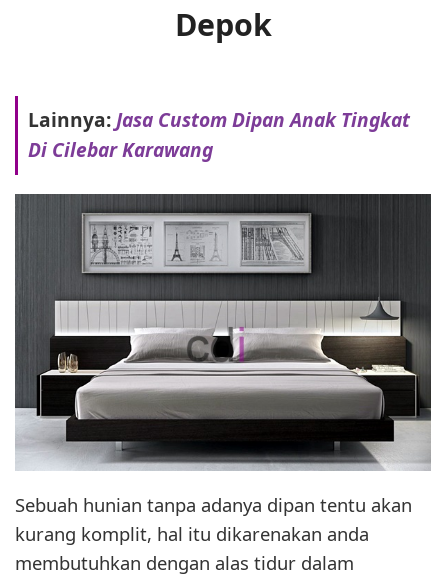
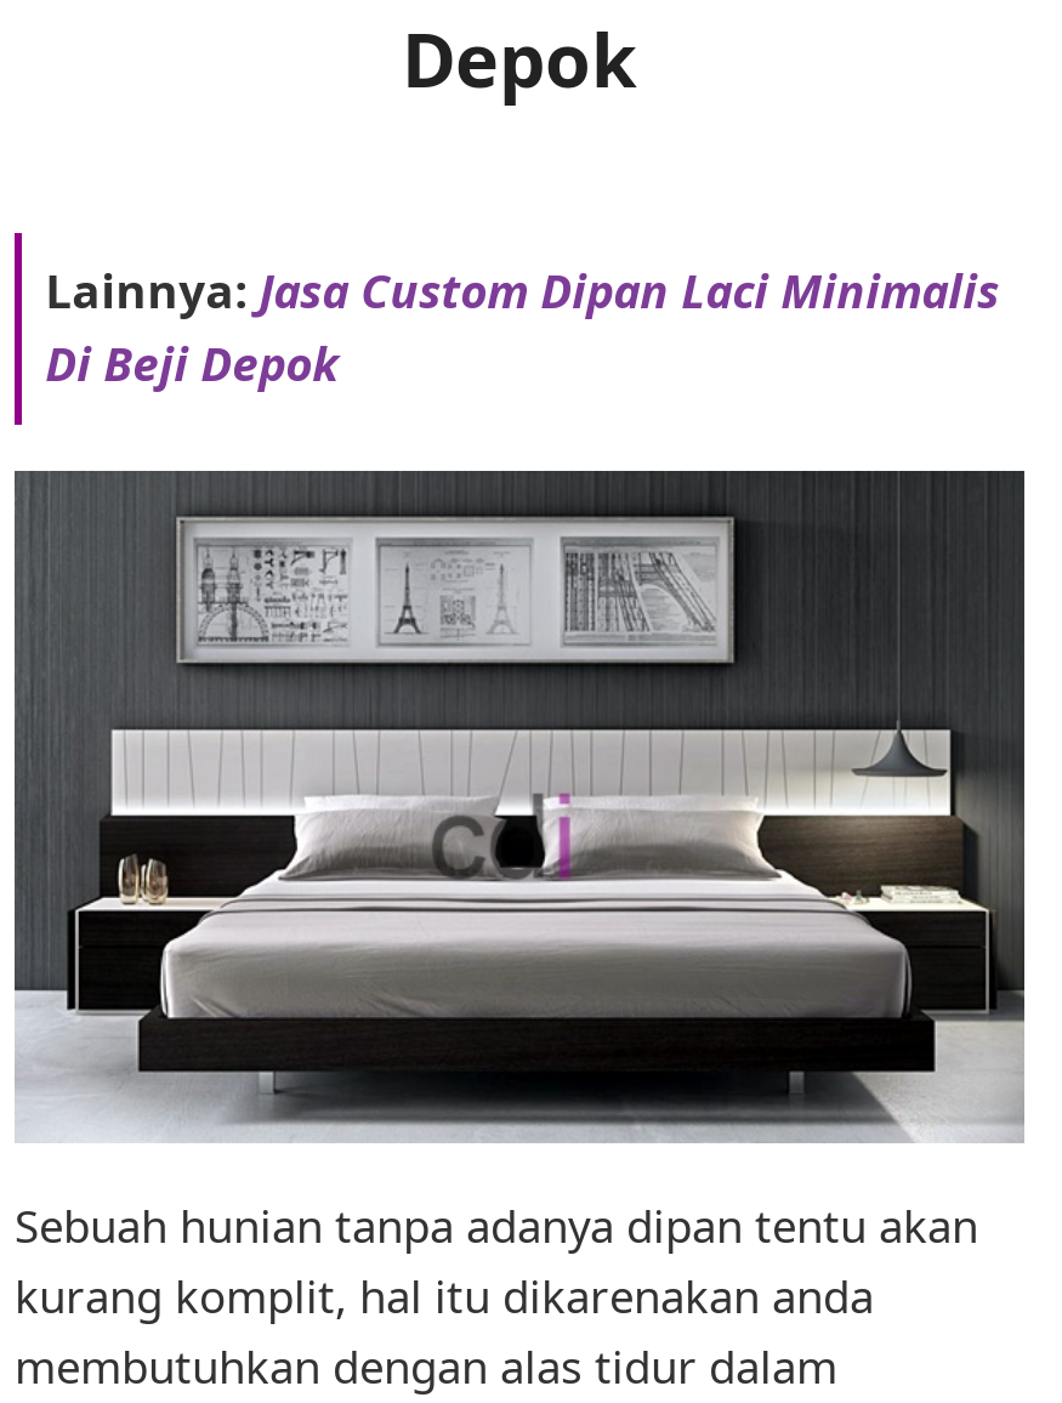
- Lainnya: Jasa Custom Dipan Anak Tingkat
+ Lainnya: Jasa Custom Dipan Laci Minimalis

- Di Cilebar Karawang
+ Di Beji Depok
